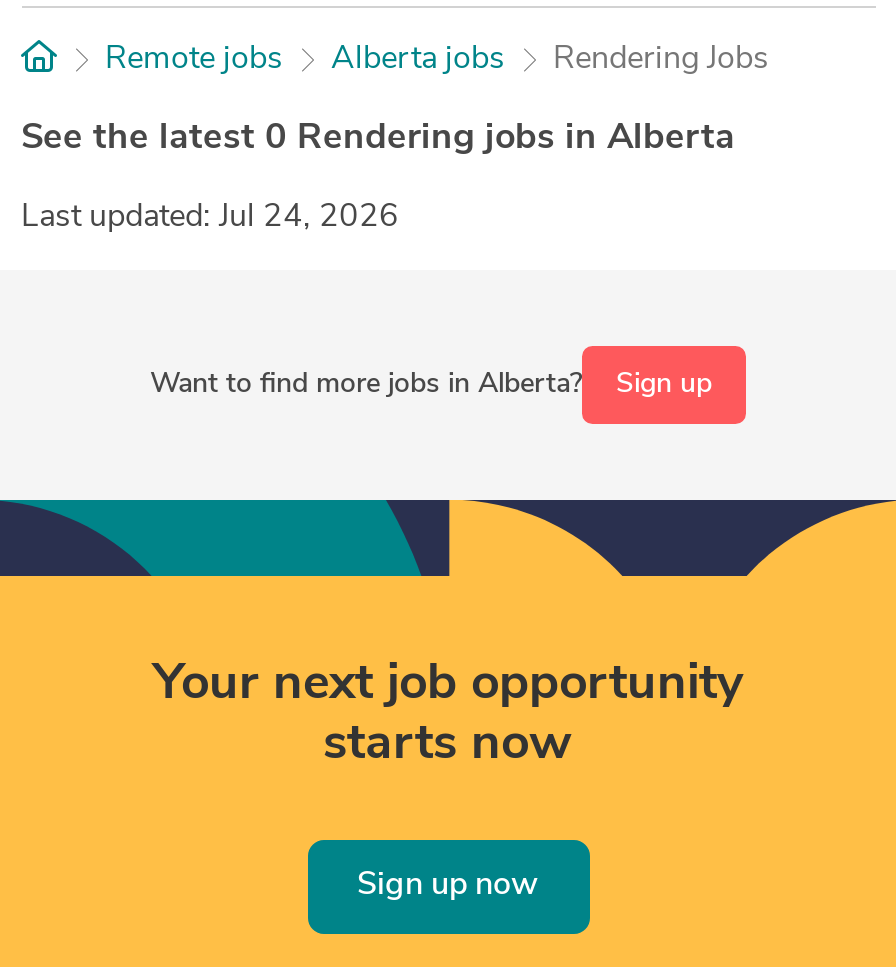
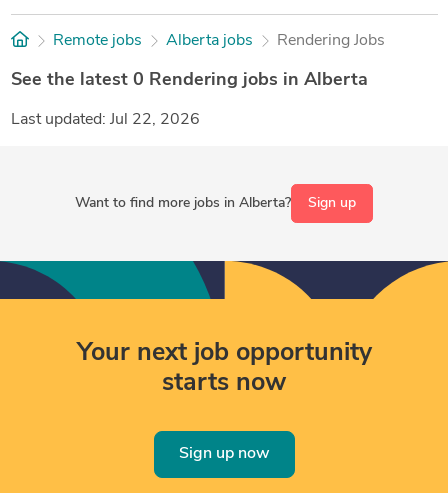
- Last updated: Jul 24, 2026
+ Last updated: Jul 22, 2026
